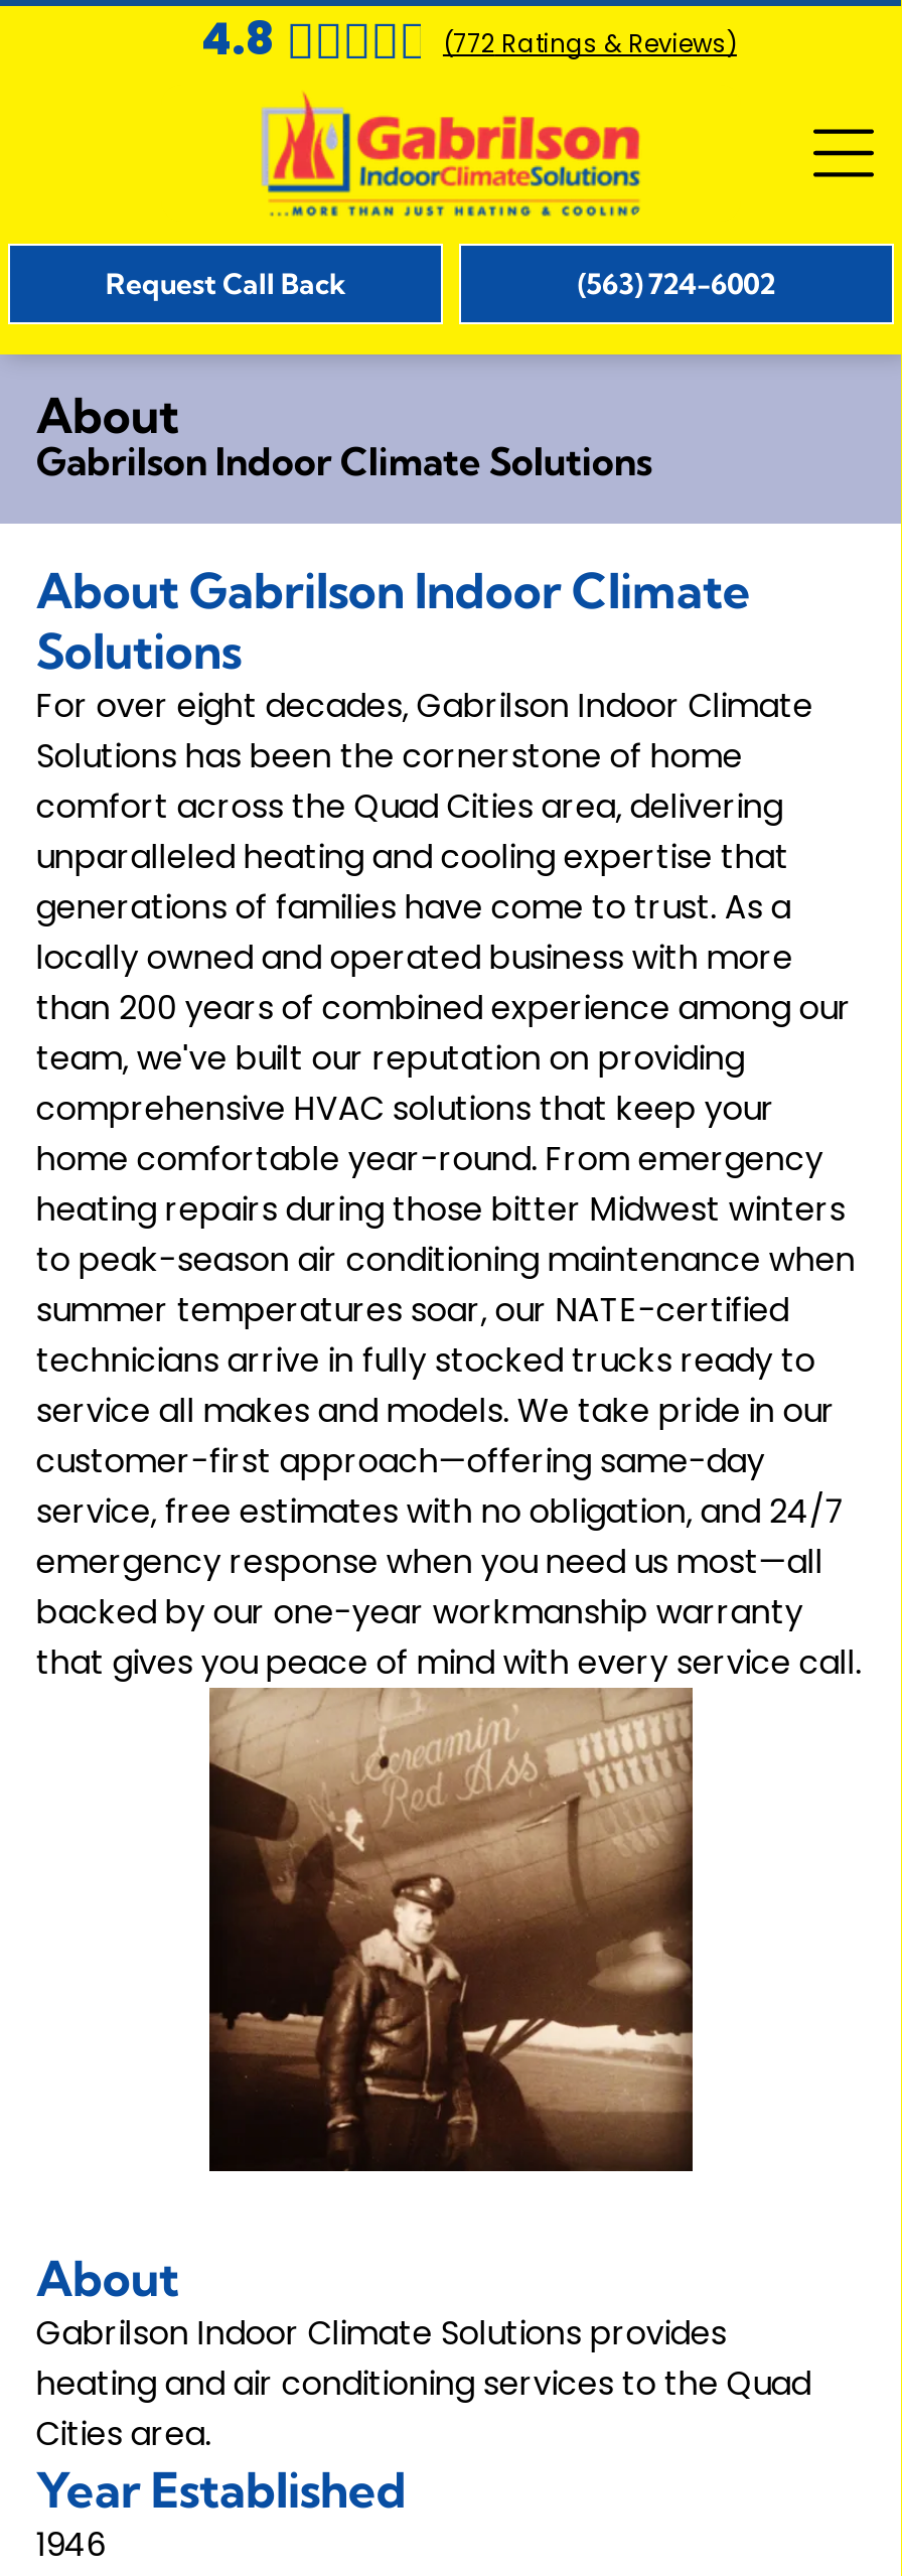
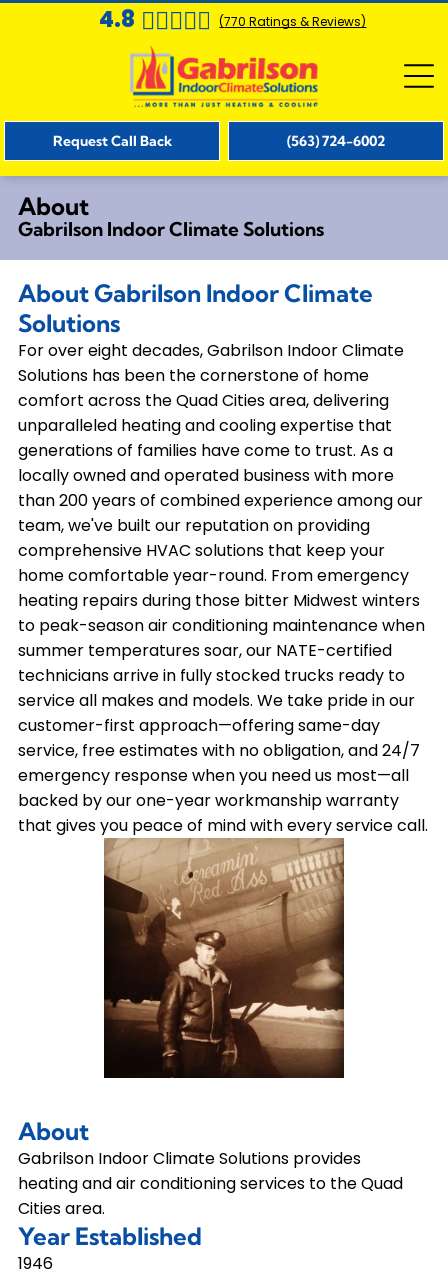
- (772 Ratings & Reviews)
+ (770 Ratings & Reviews)
